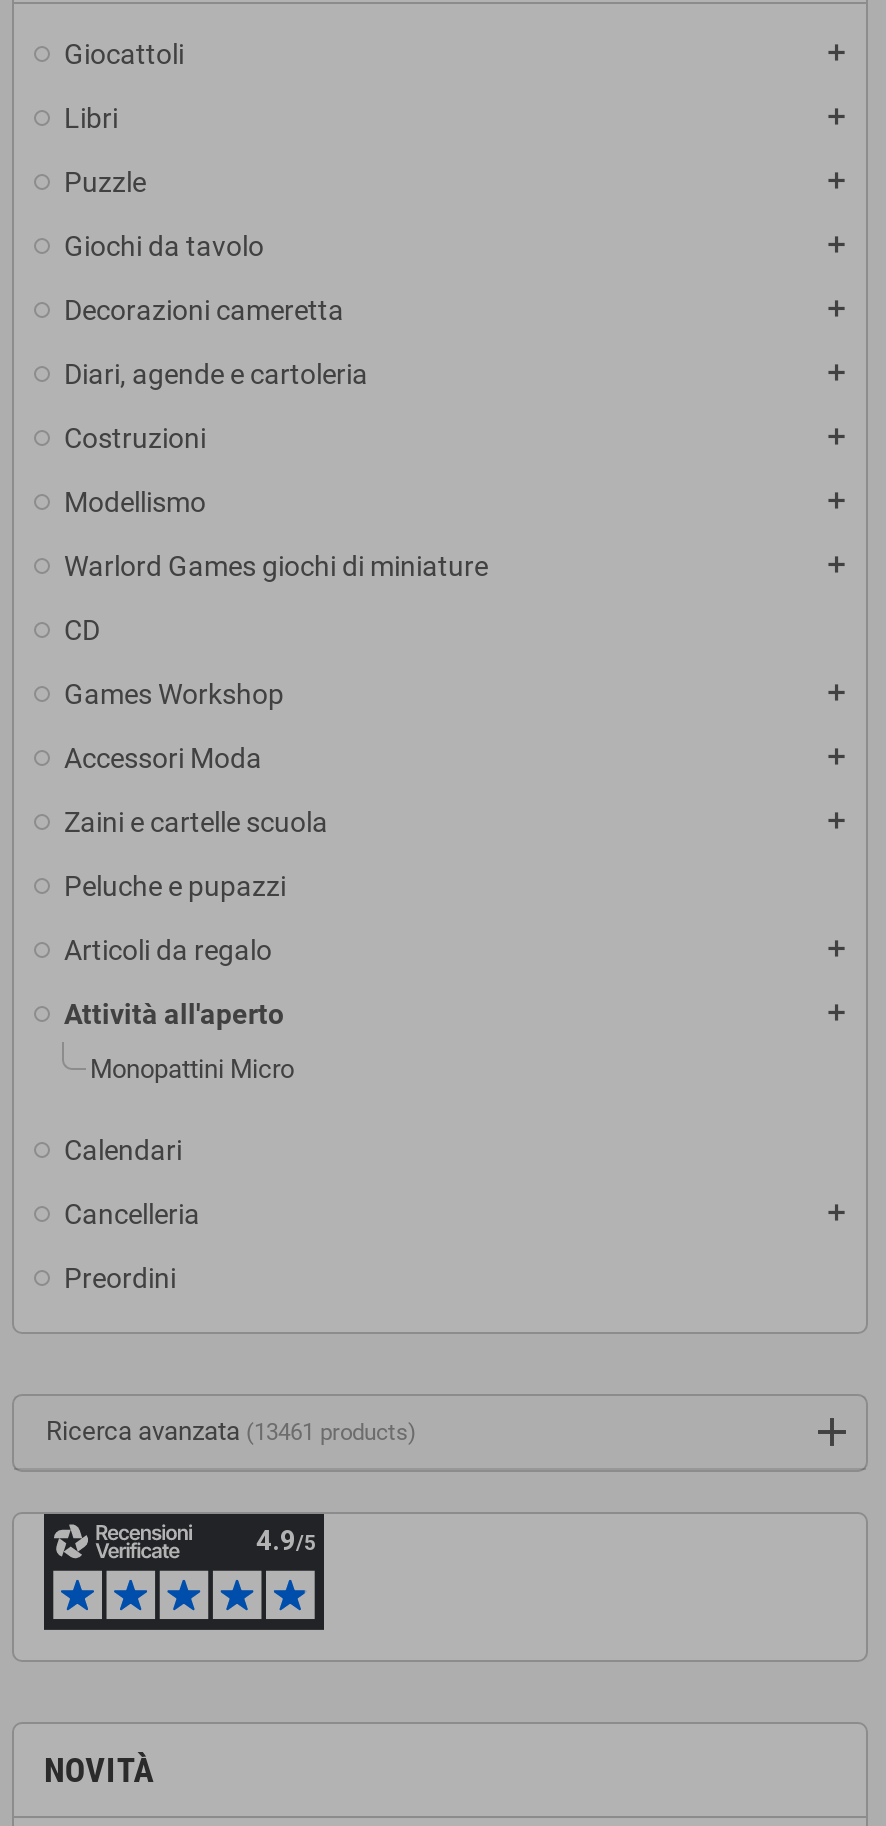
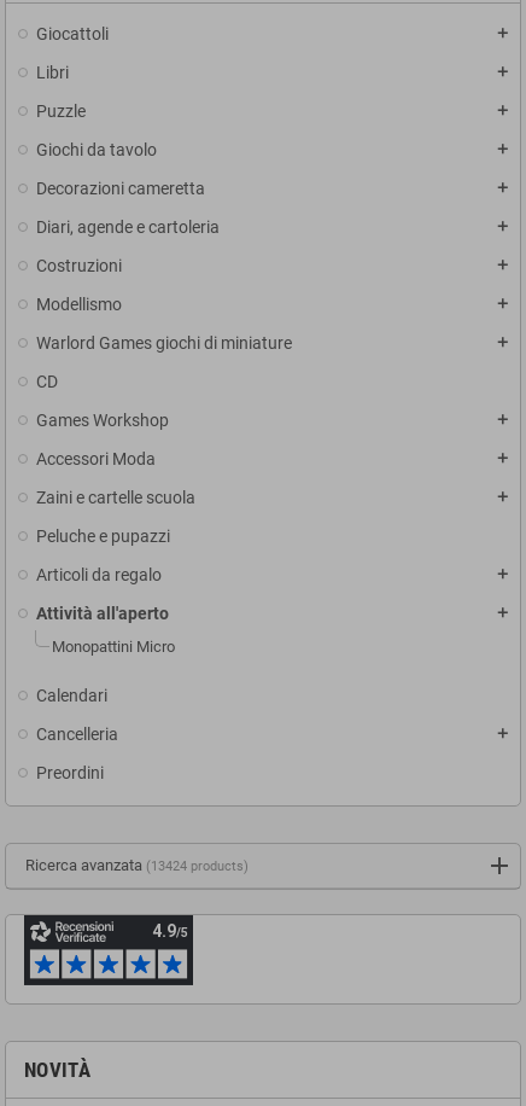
- Ricerca avanzata (13461 products)
+ Ricerca avanzata (13424 products)
